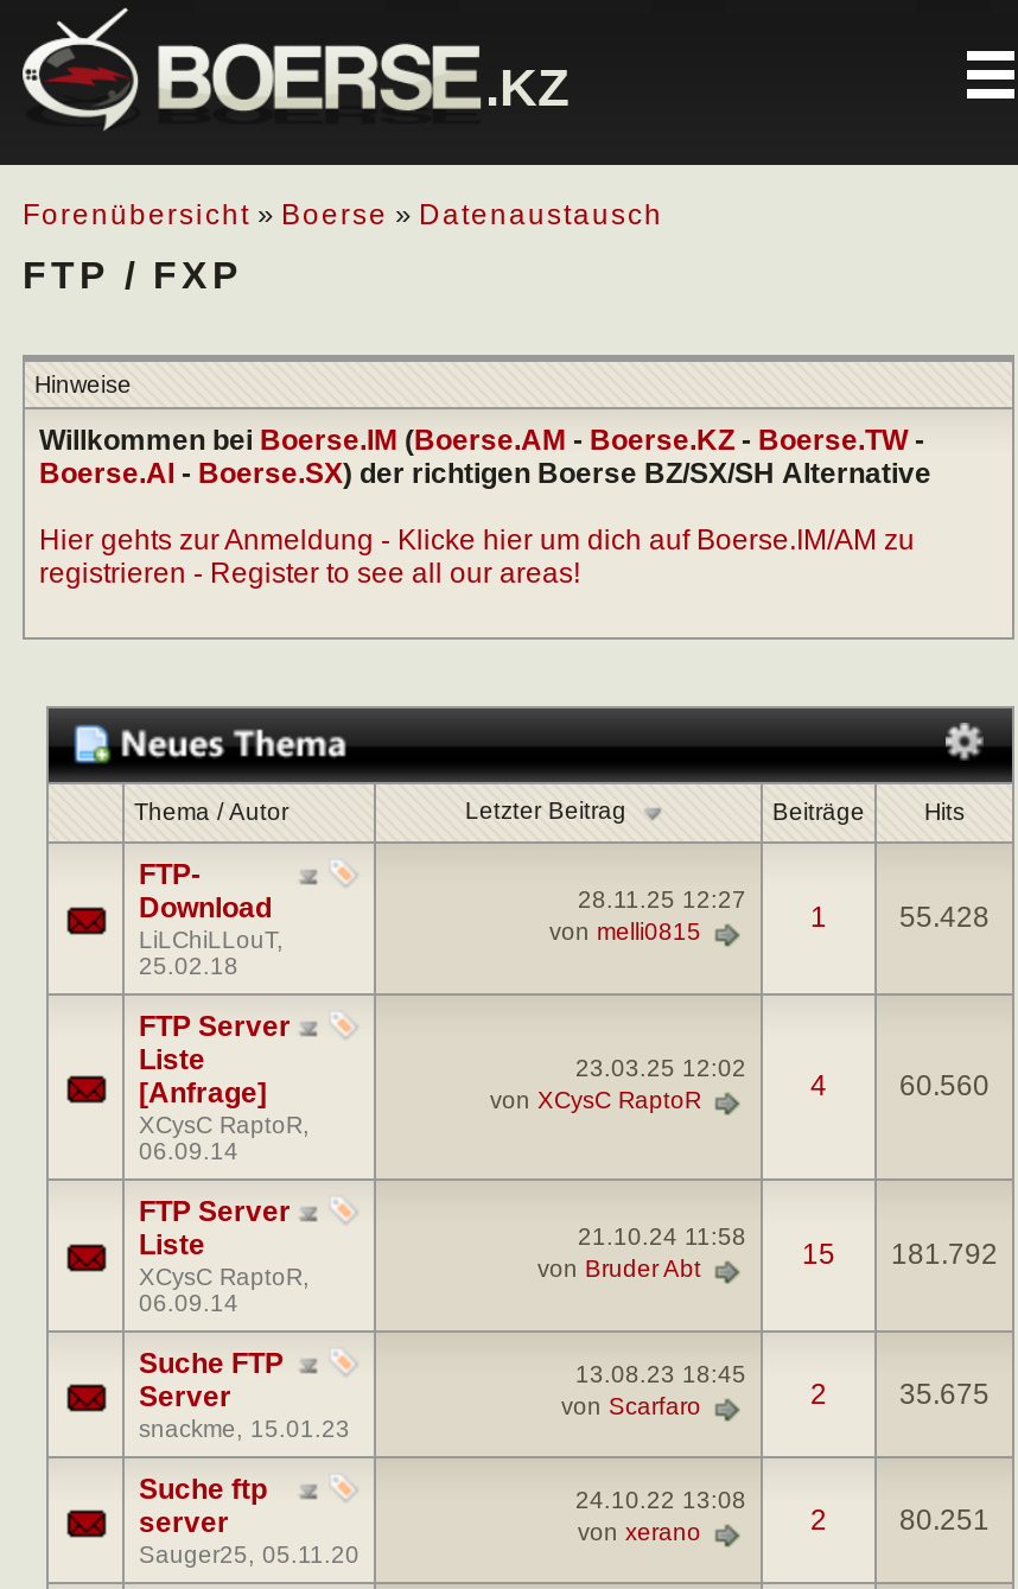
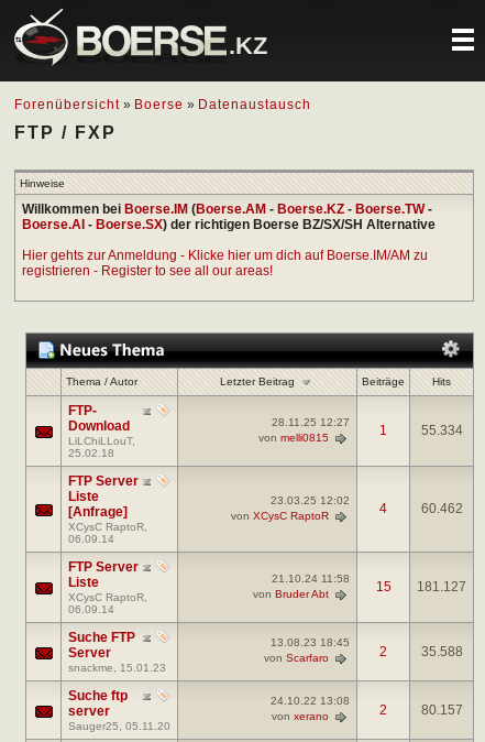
- 55.428
+ 55.334

- 60.560
+ 60.462

- 15 181.792
+ 15 181.127

- 35.675
+ 35.588

- 80.251
+ 80.157
